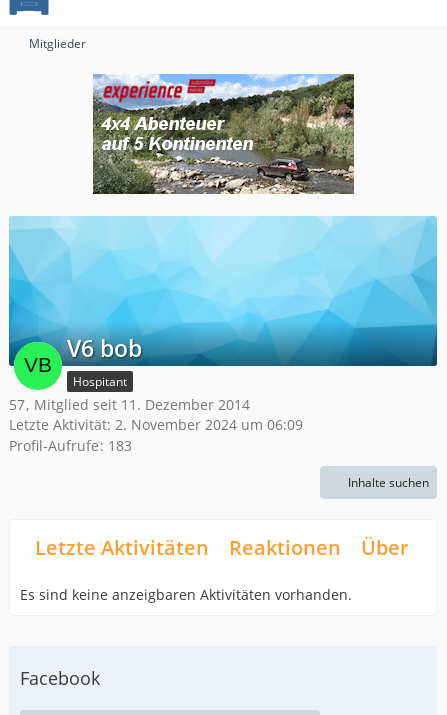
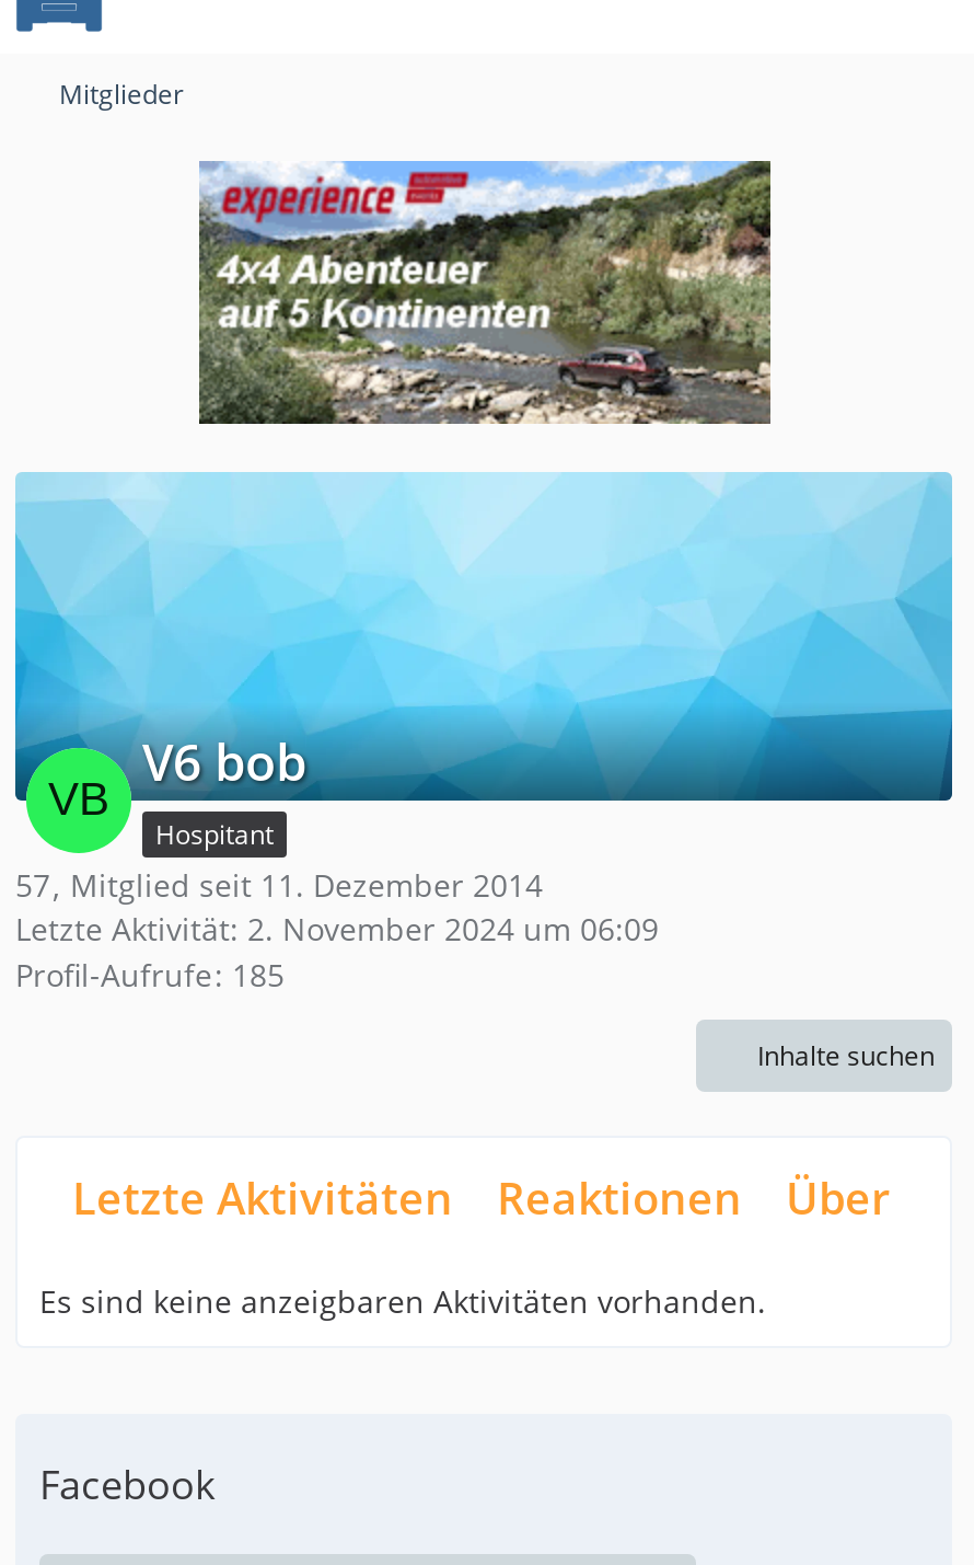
- Profil-Aufrufe 183
+ Profil-Aufrufe 185
